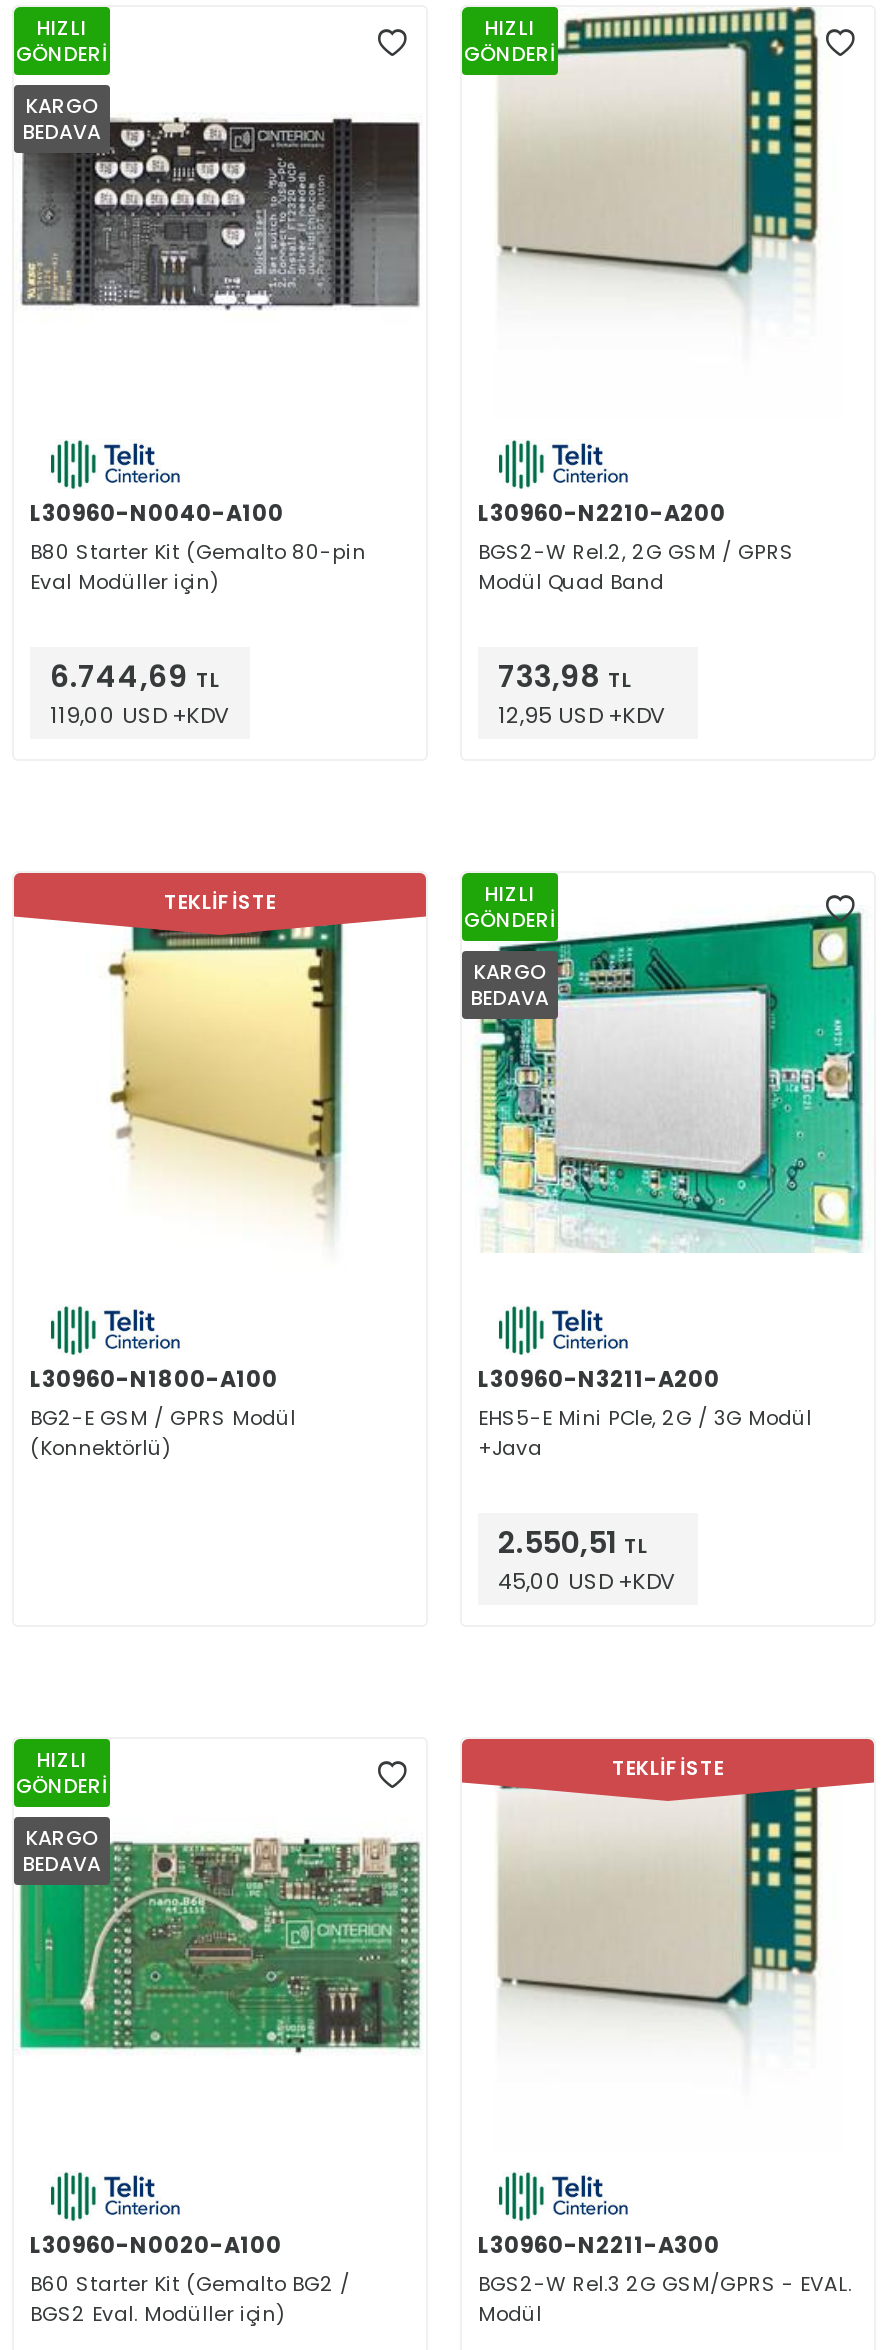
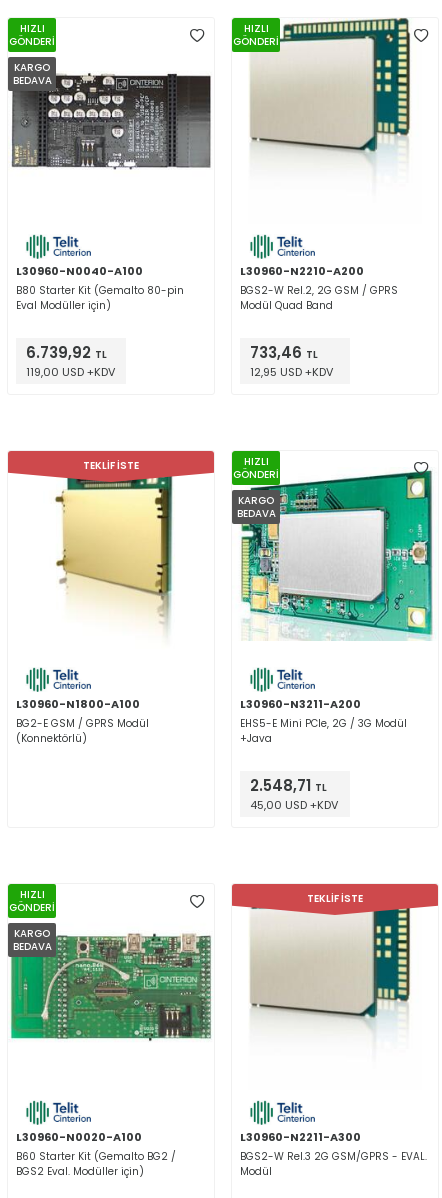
- 6.744,69 TL
+ 6.739,92 TL

- 733,98 TL
+ 733,46 TL

- 2.550,51 TL
+ 2.548,71 TL
